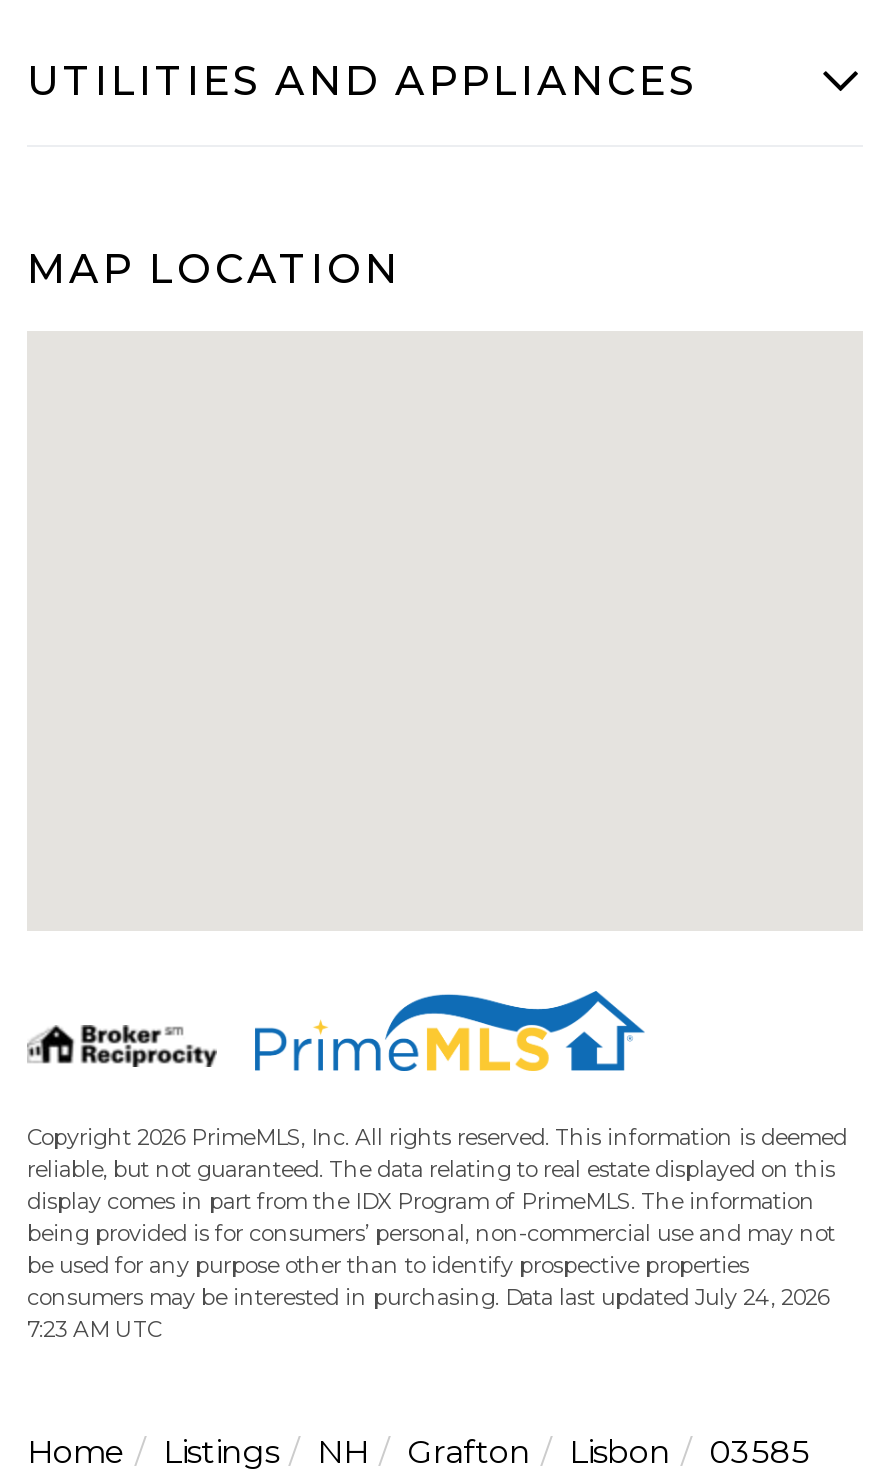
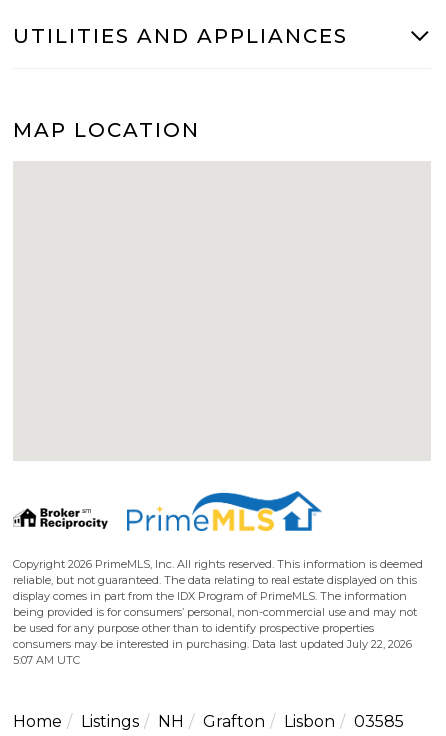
- consumers may be interested in purchasing. Data last updated July 24, 2026
+ consumers may be interested in purchasing. Data last updated July 22, 2026

- 7:23 AM UTC
+ 5:07 AM UTC
